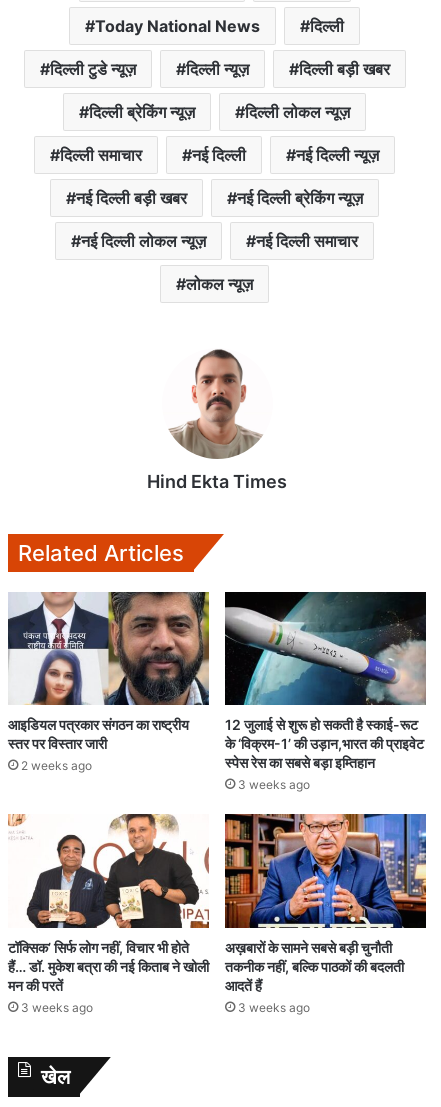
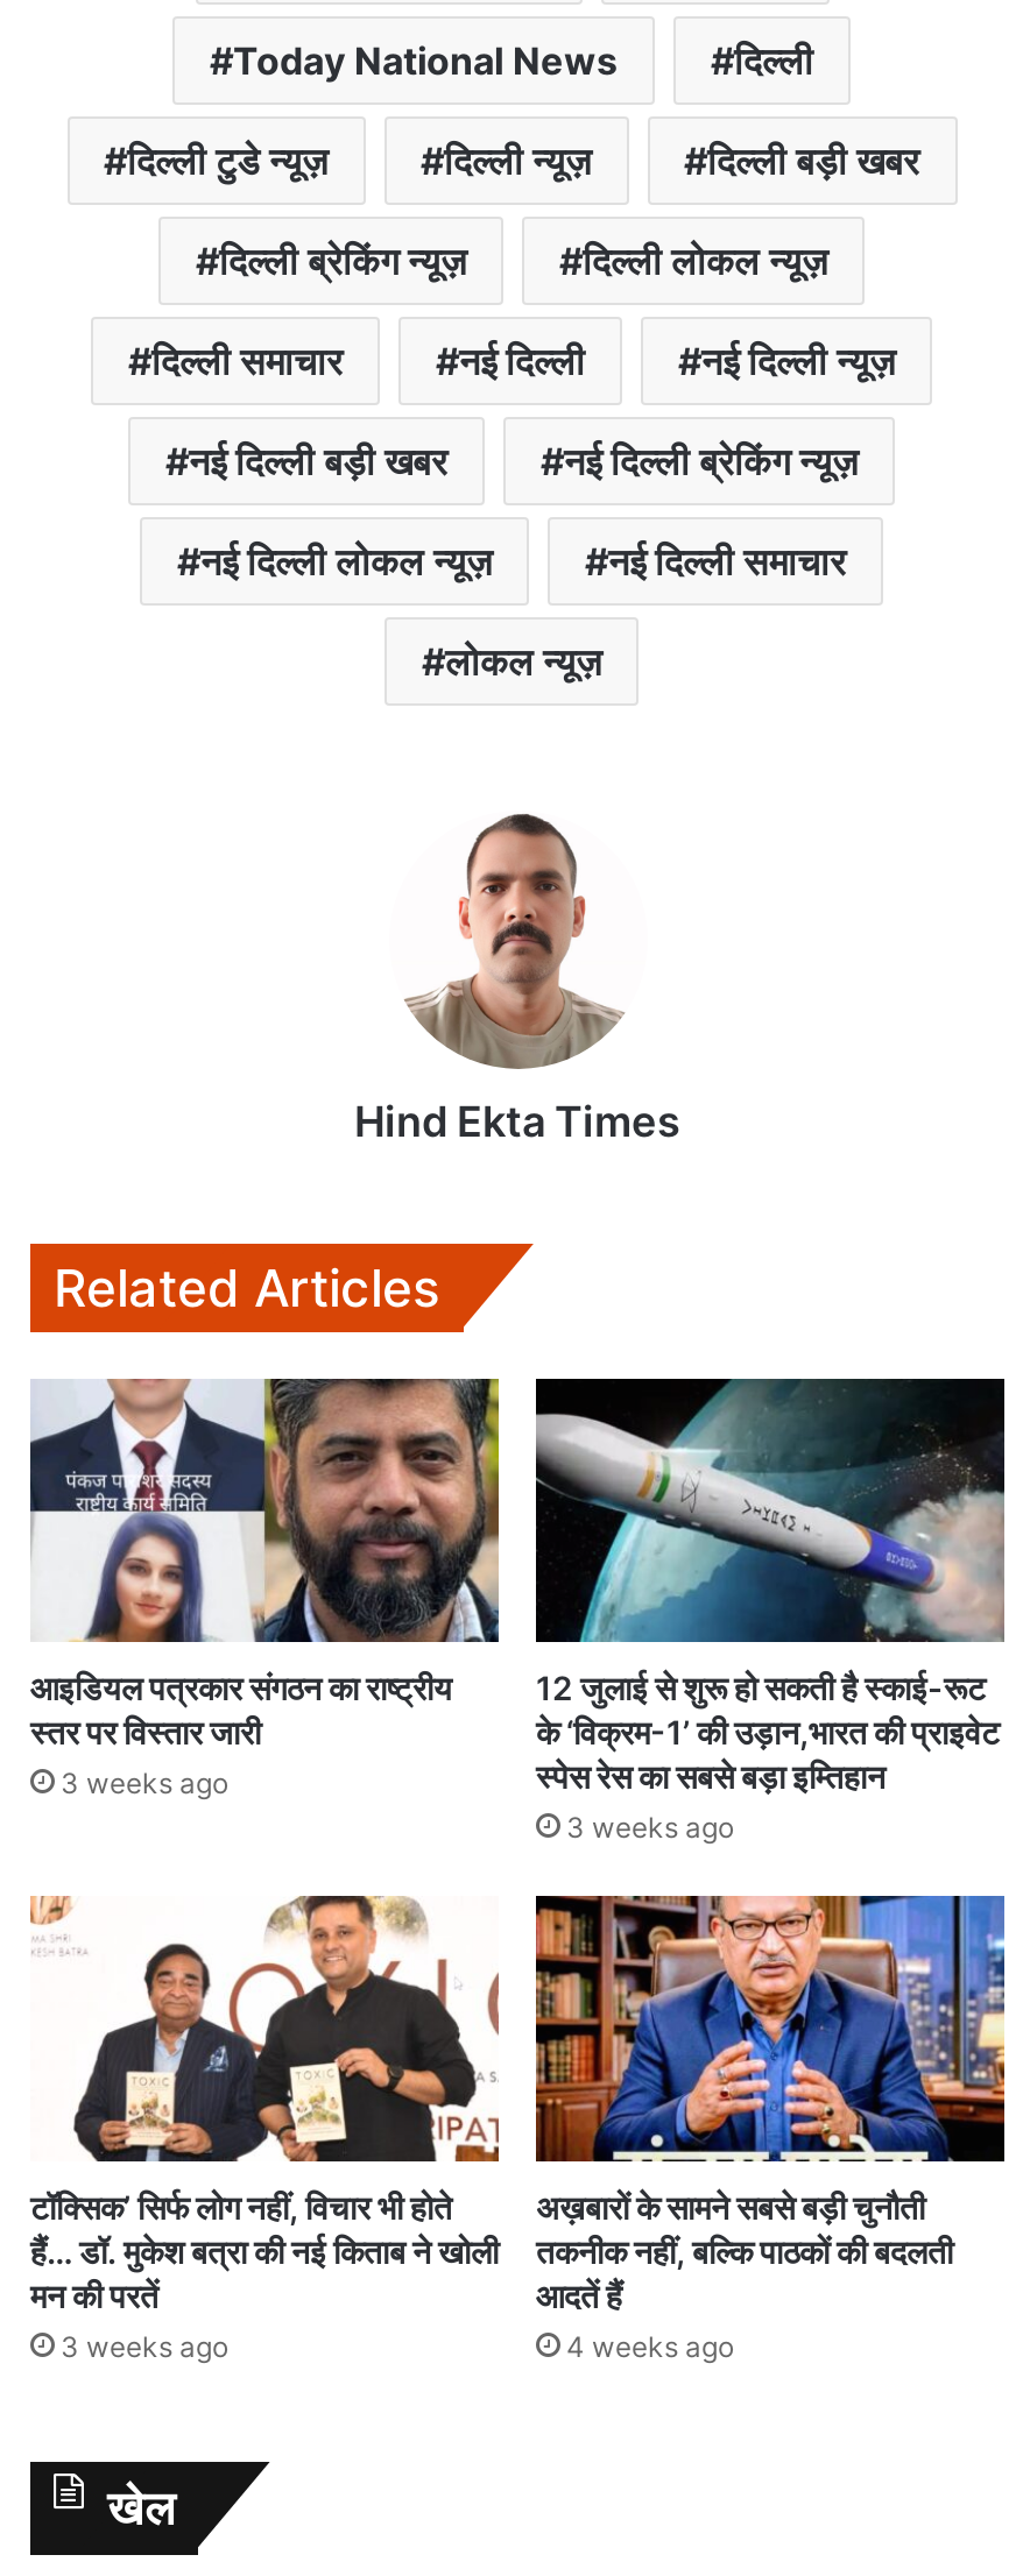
- 2 weeks ago
+ 3 weeks ago

- 3 weeks ago
+ 4 weeks ago
